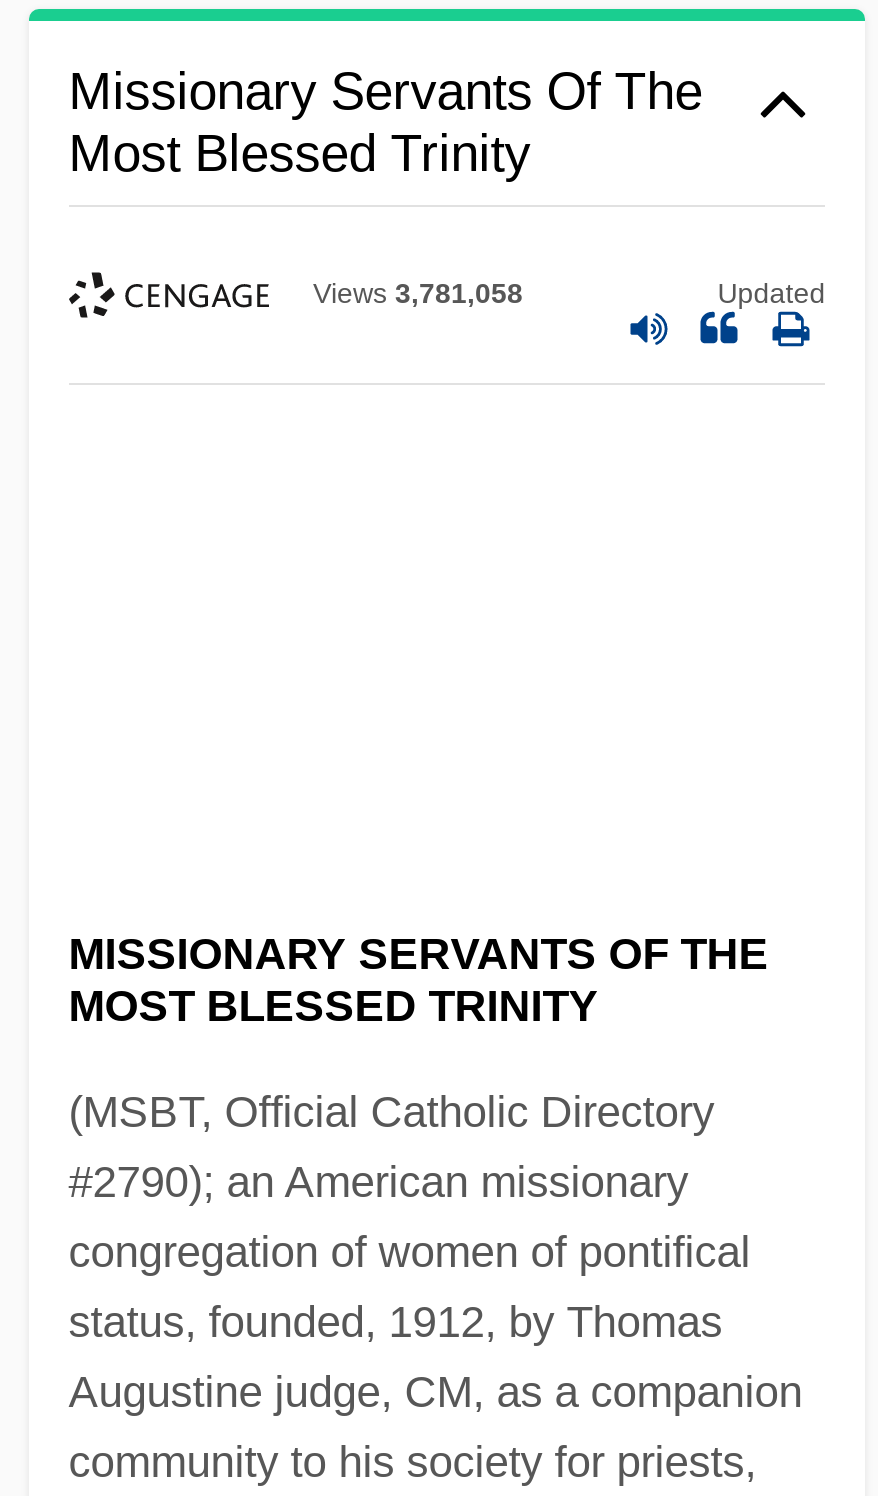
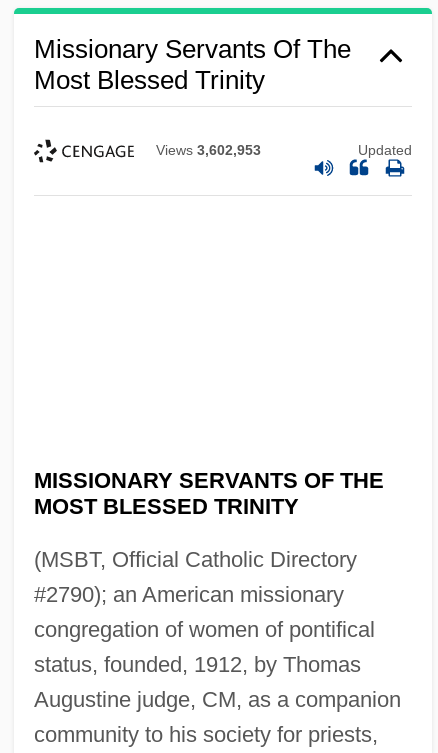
- Views 3,781,058
+ Views 3,602,953
